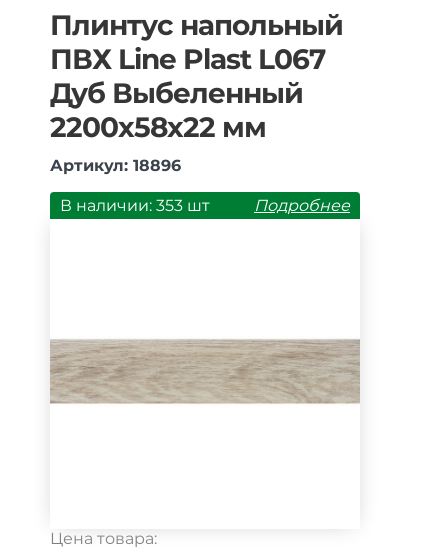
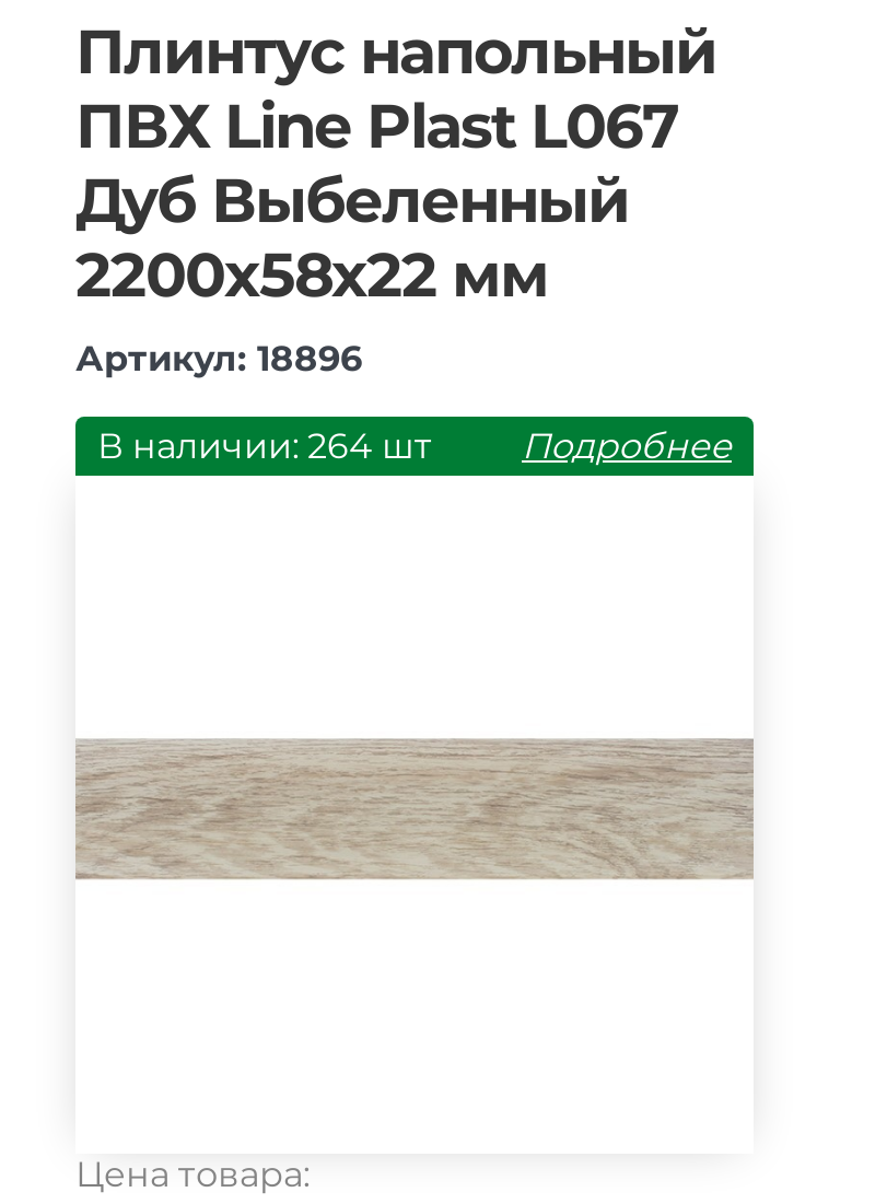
- В наличии: 353 шт
+ В наличии: 264 шт
